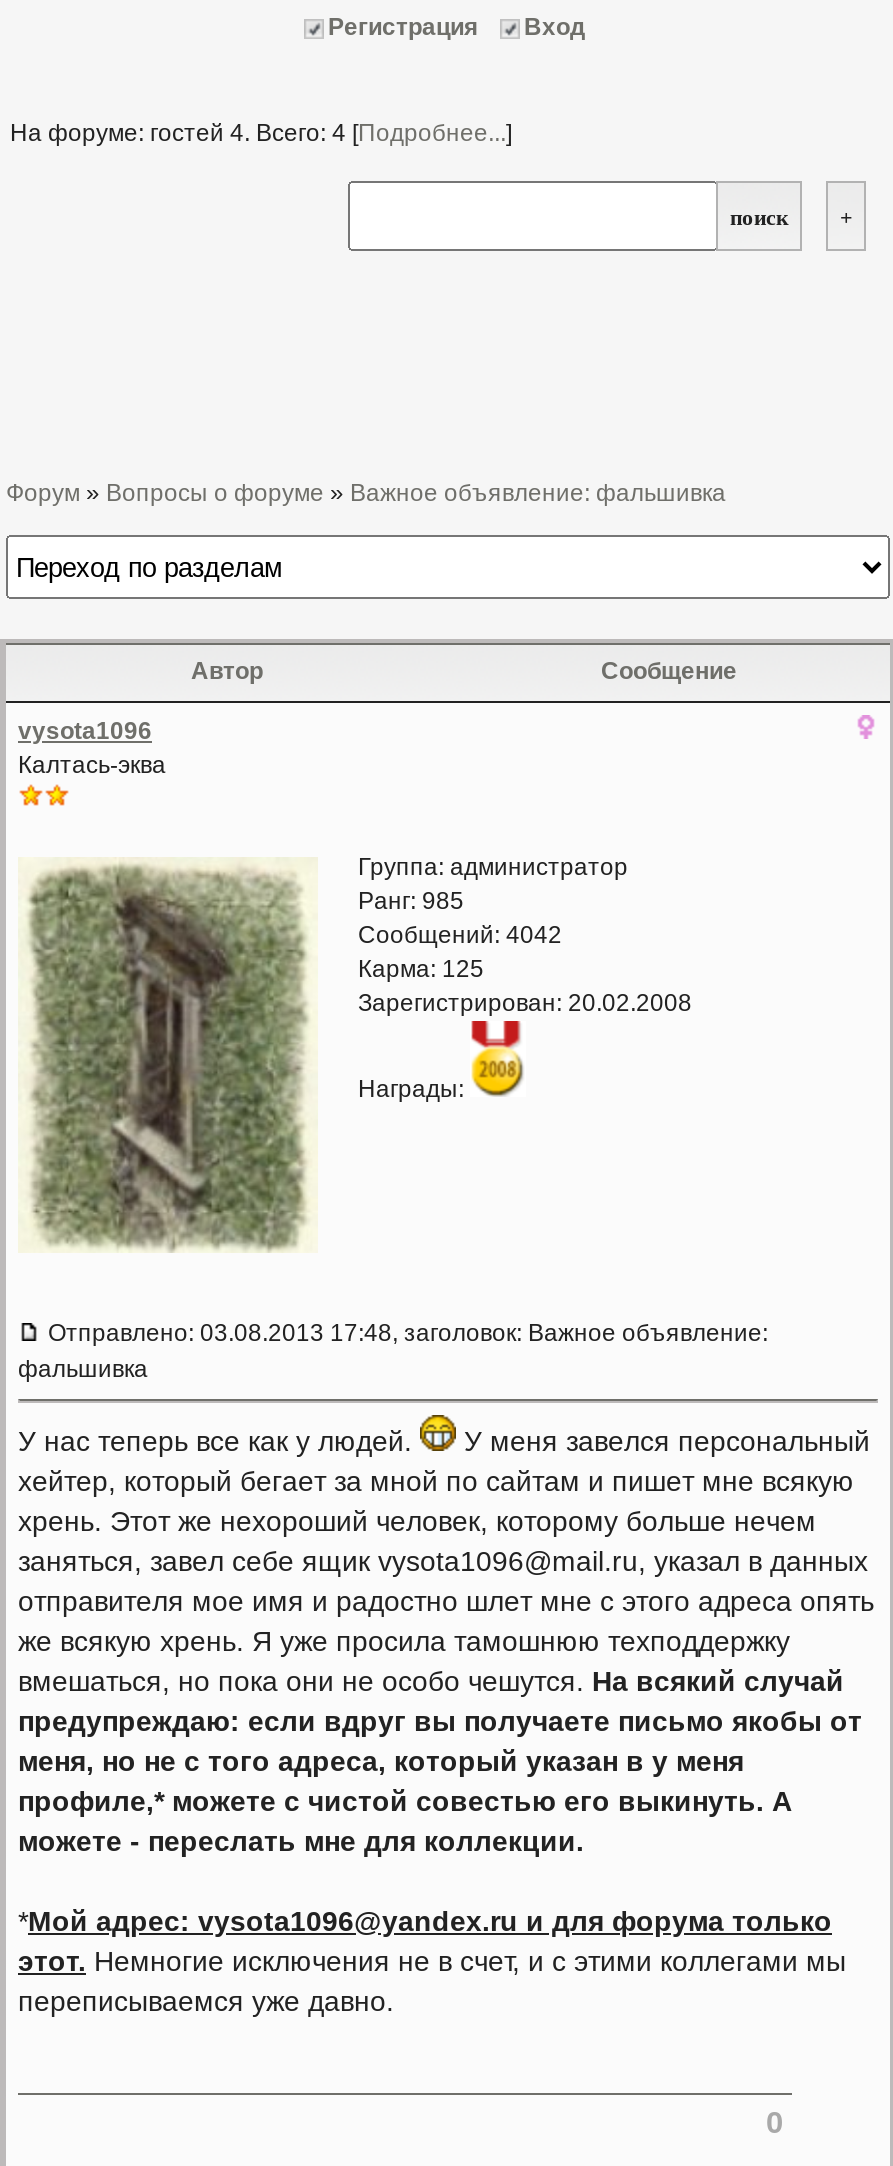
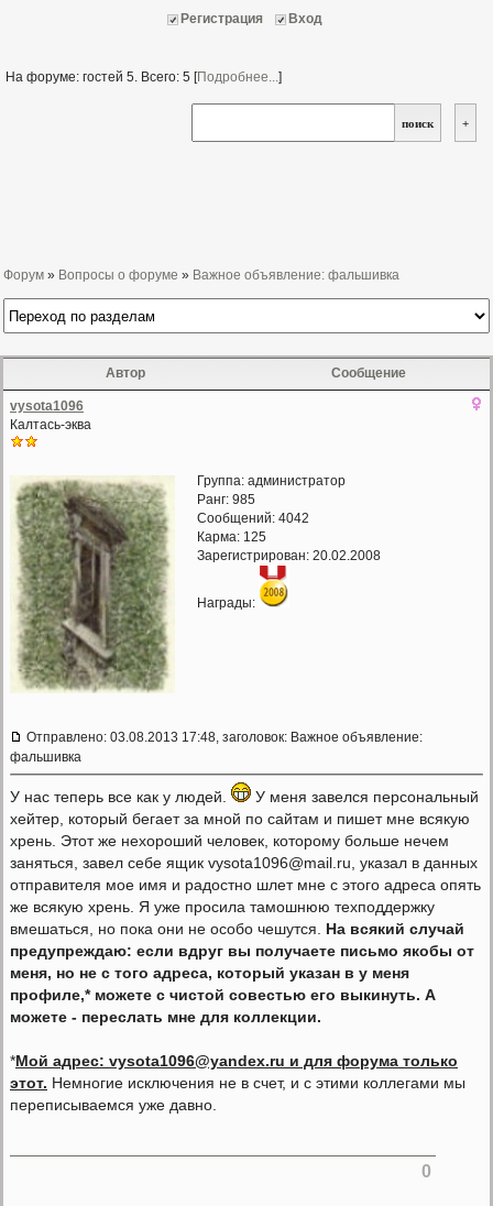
- На форуме: гостей 4. Всего: 4 [Подробнее...]
+ На форуме: гостей 5. Всего: 5 [Подробнее...]
